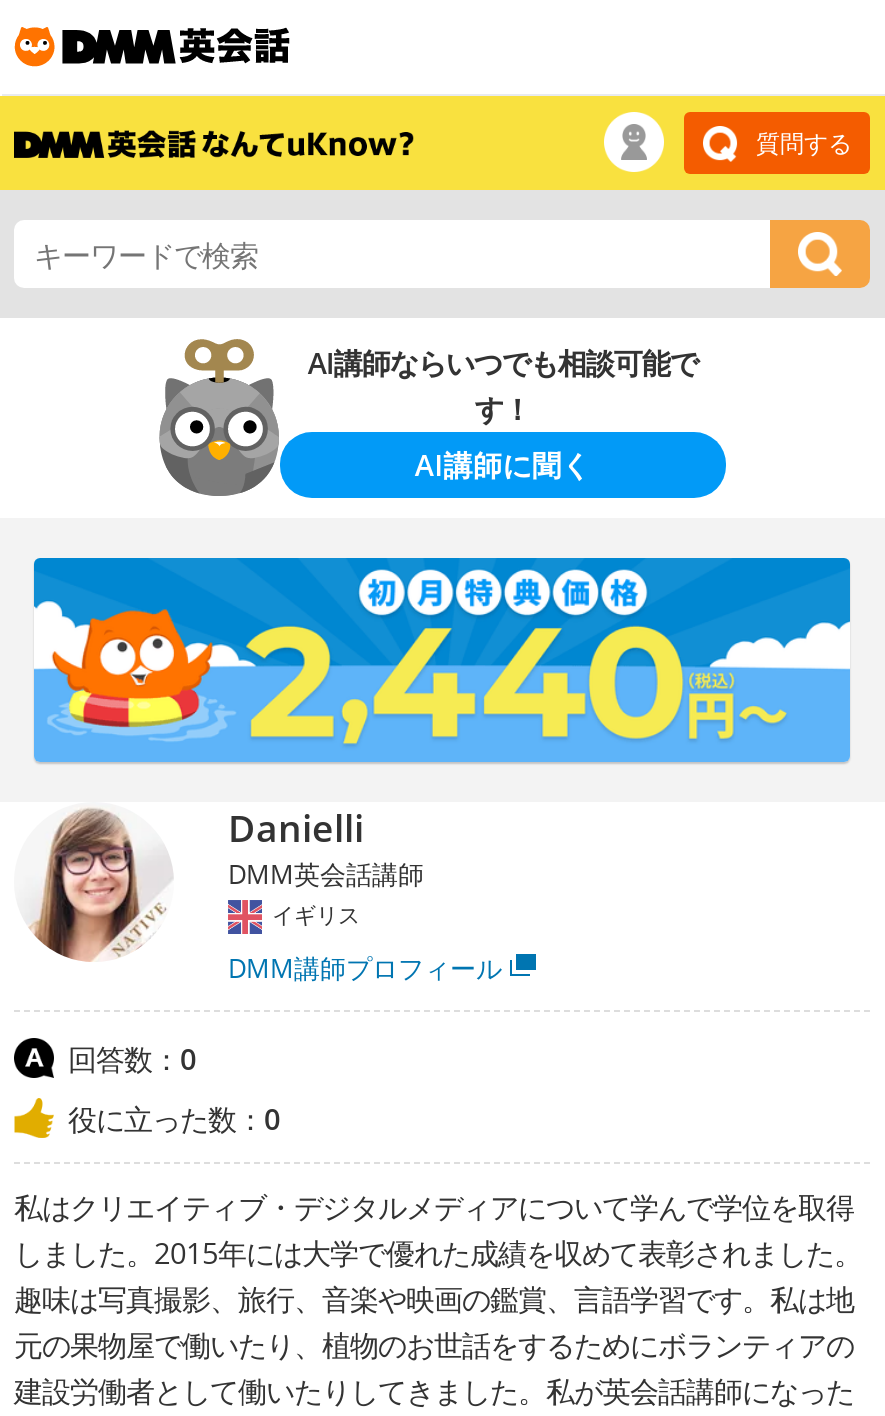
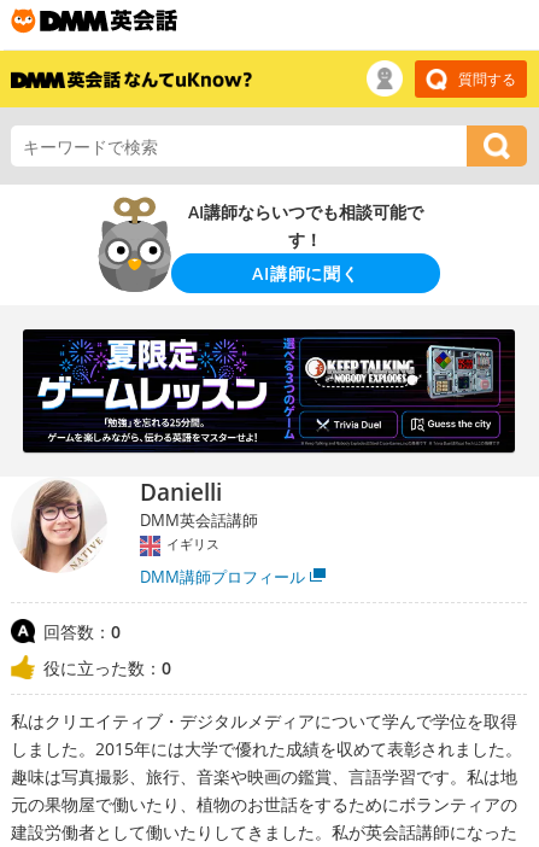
- [image]
+ [image]
